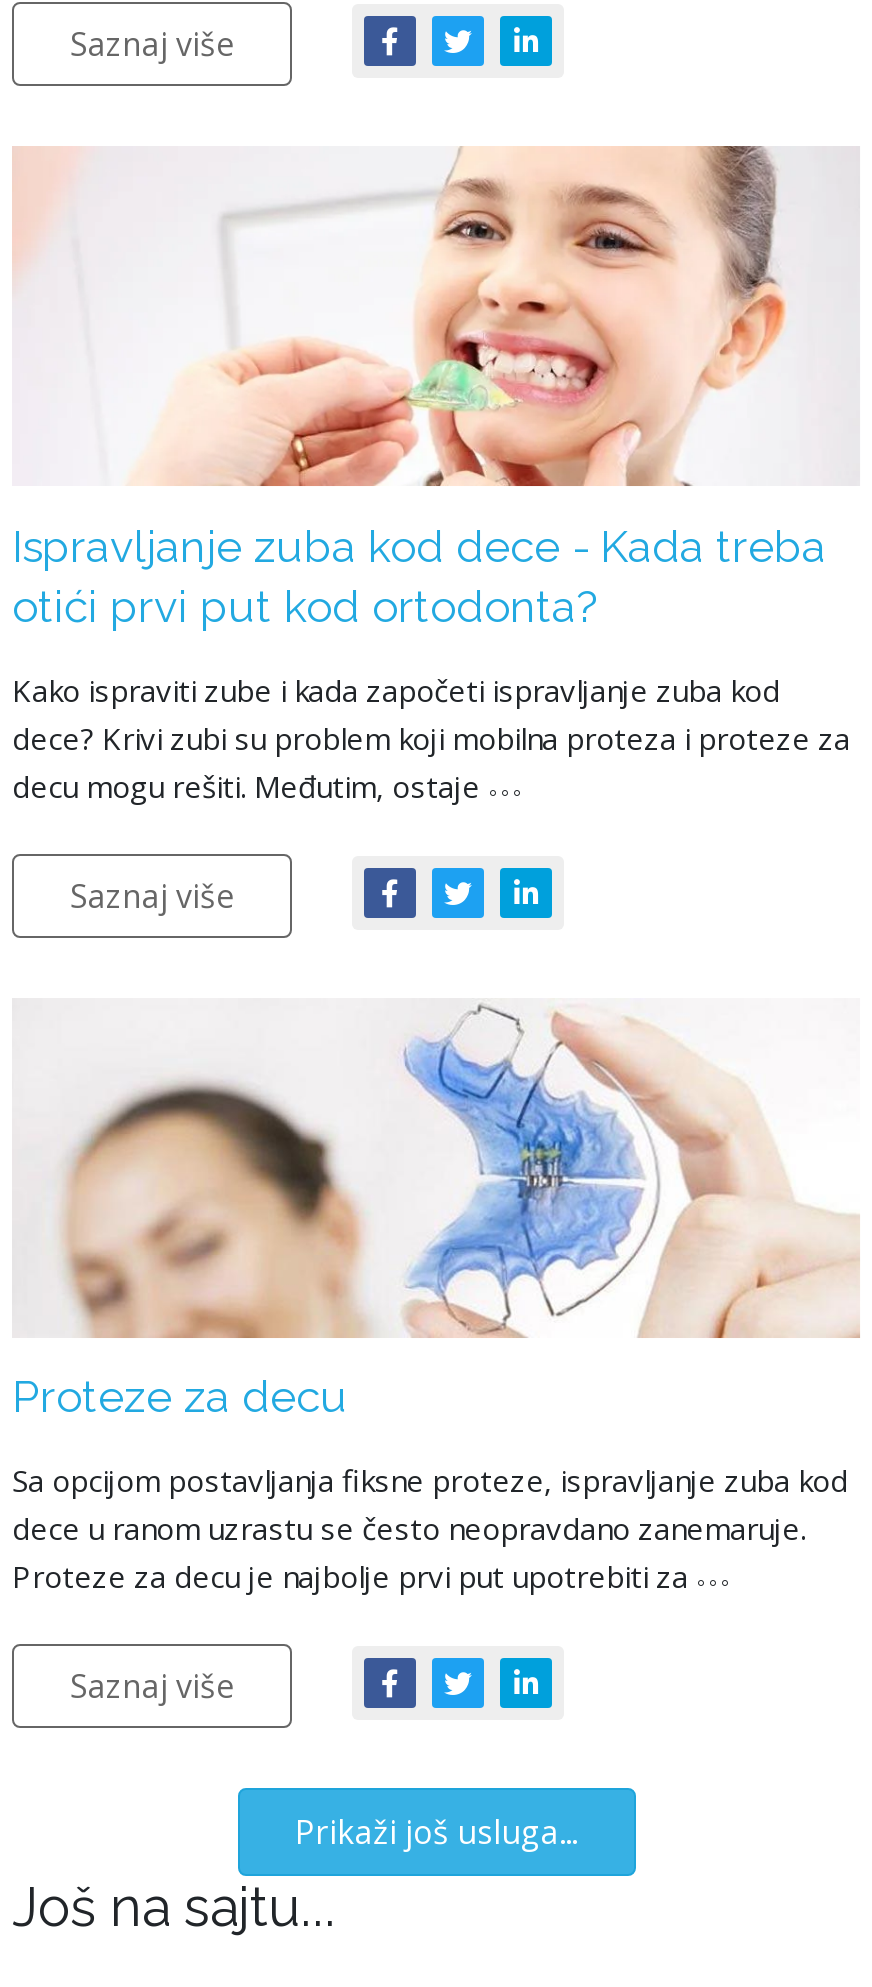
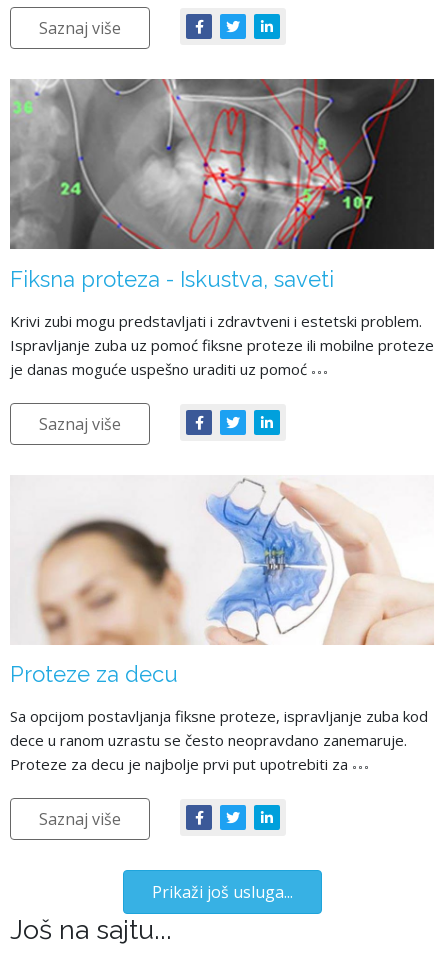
- [image]
- Ispravljanje zuba kod dece - Kada treba
- otići prvi put kod ortodonta?
+ [image]
+ Fiksna proteza - Iskustva, saveti

- Kako ispraviti zube i kada započeti ispravljanje zuba kod
- dece? Krivi zubi su problem koji mobilna proteza i proteze za
- decu mogu rešiti. Međutim, ostaje
+ Krivi zubi mogu predstavljati i zdravtveni i estetski problem.
+ Ispravljanje zuba uz pomoć fiksne proteze ili mobilne proteze
+ je danas moguće uspešno uraditi uz pomoć
